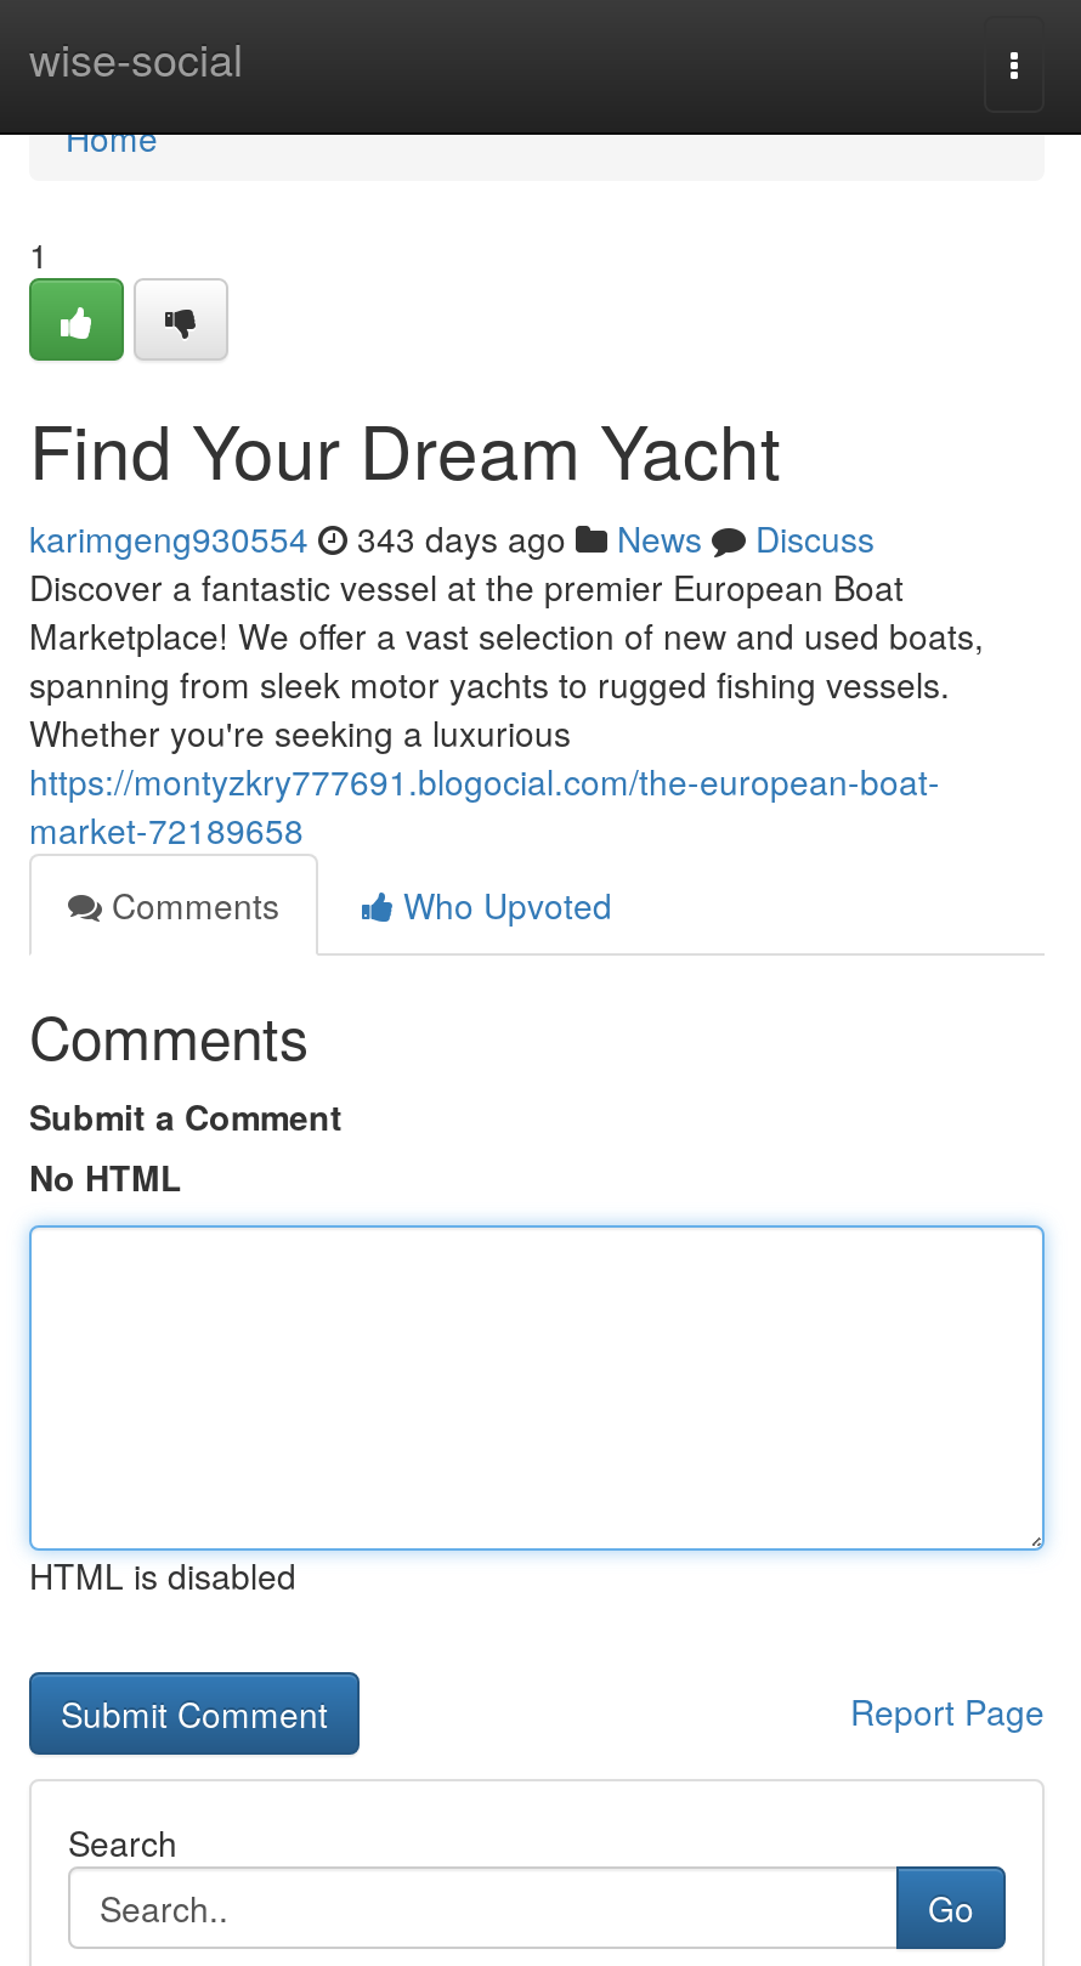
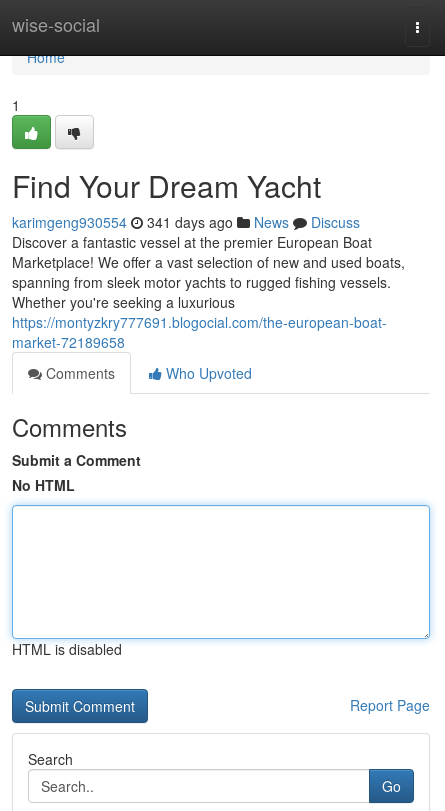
- karimgeng930554 343 days ago News Discuss
+ karimgeng930554 341 days ago News Discuss
